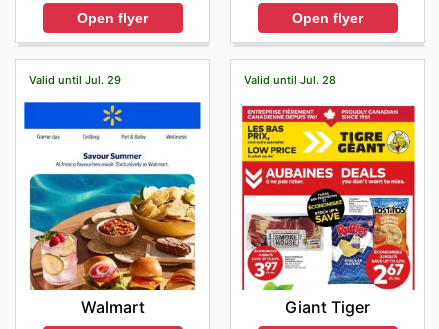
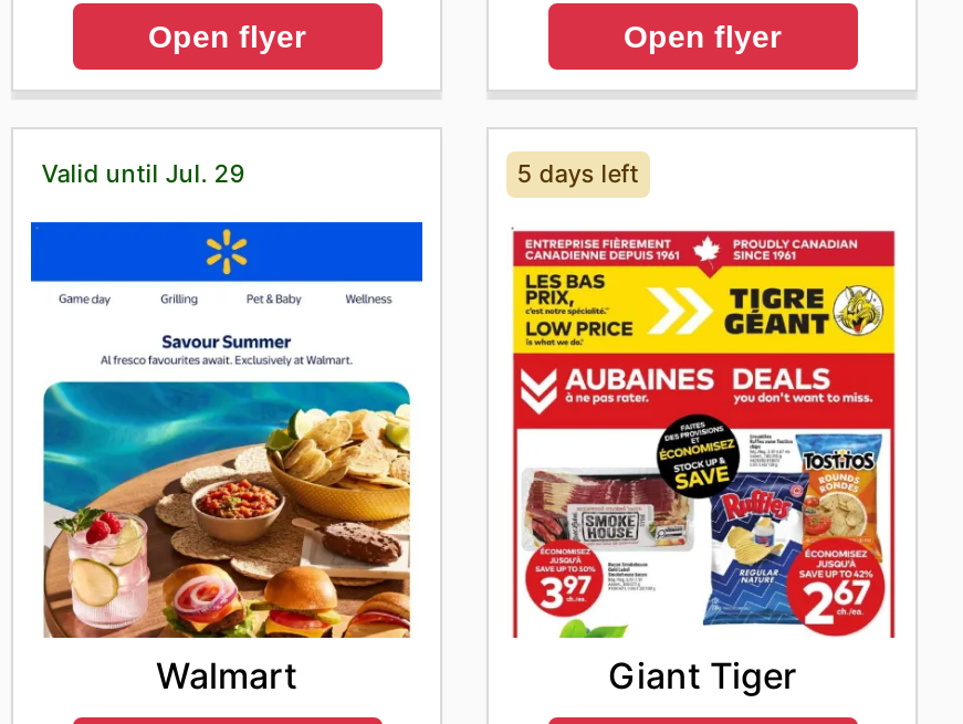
- Valid until Jul. 28
+ 5 days left
